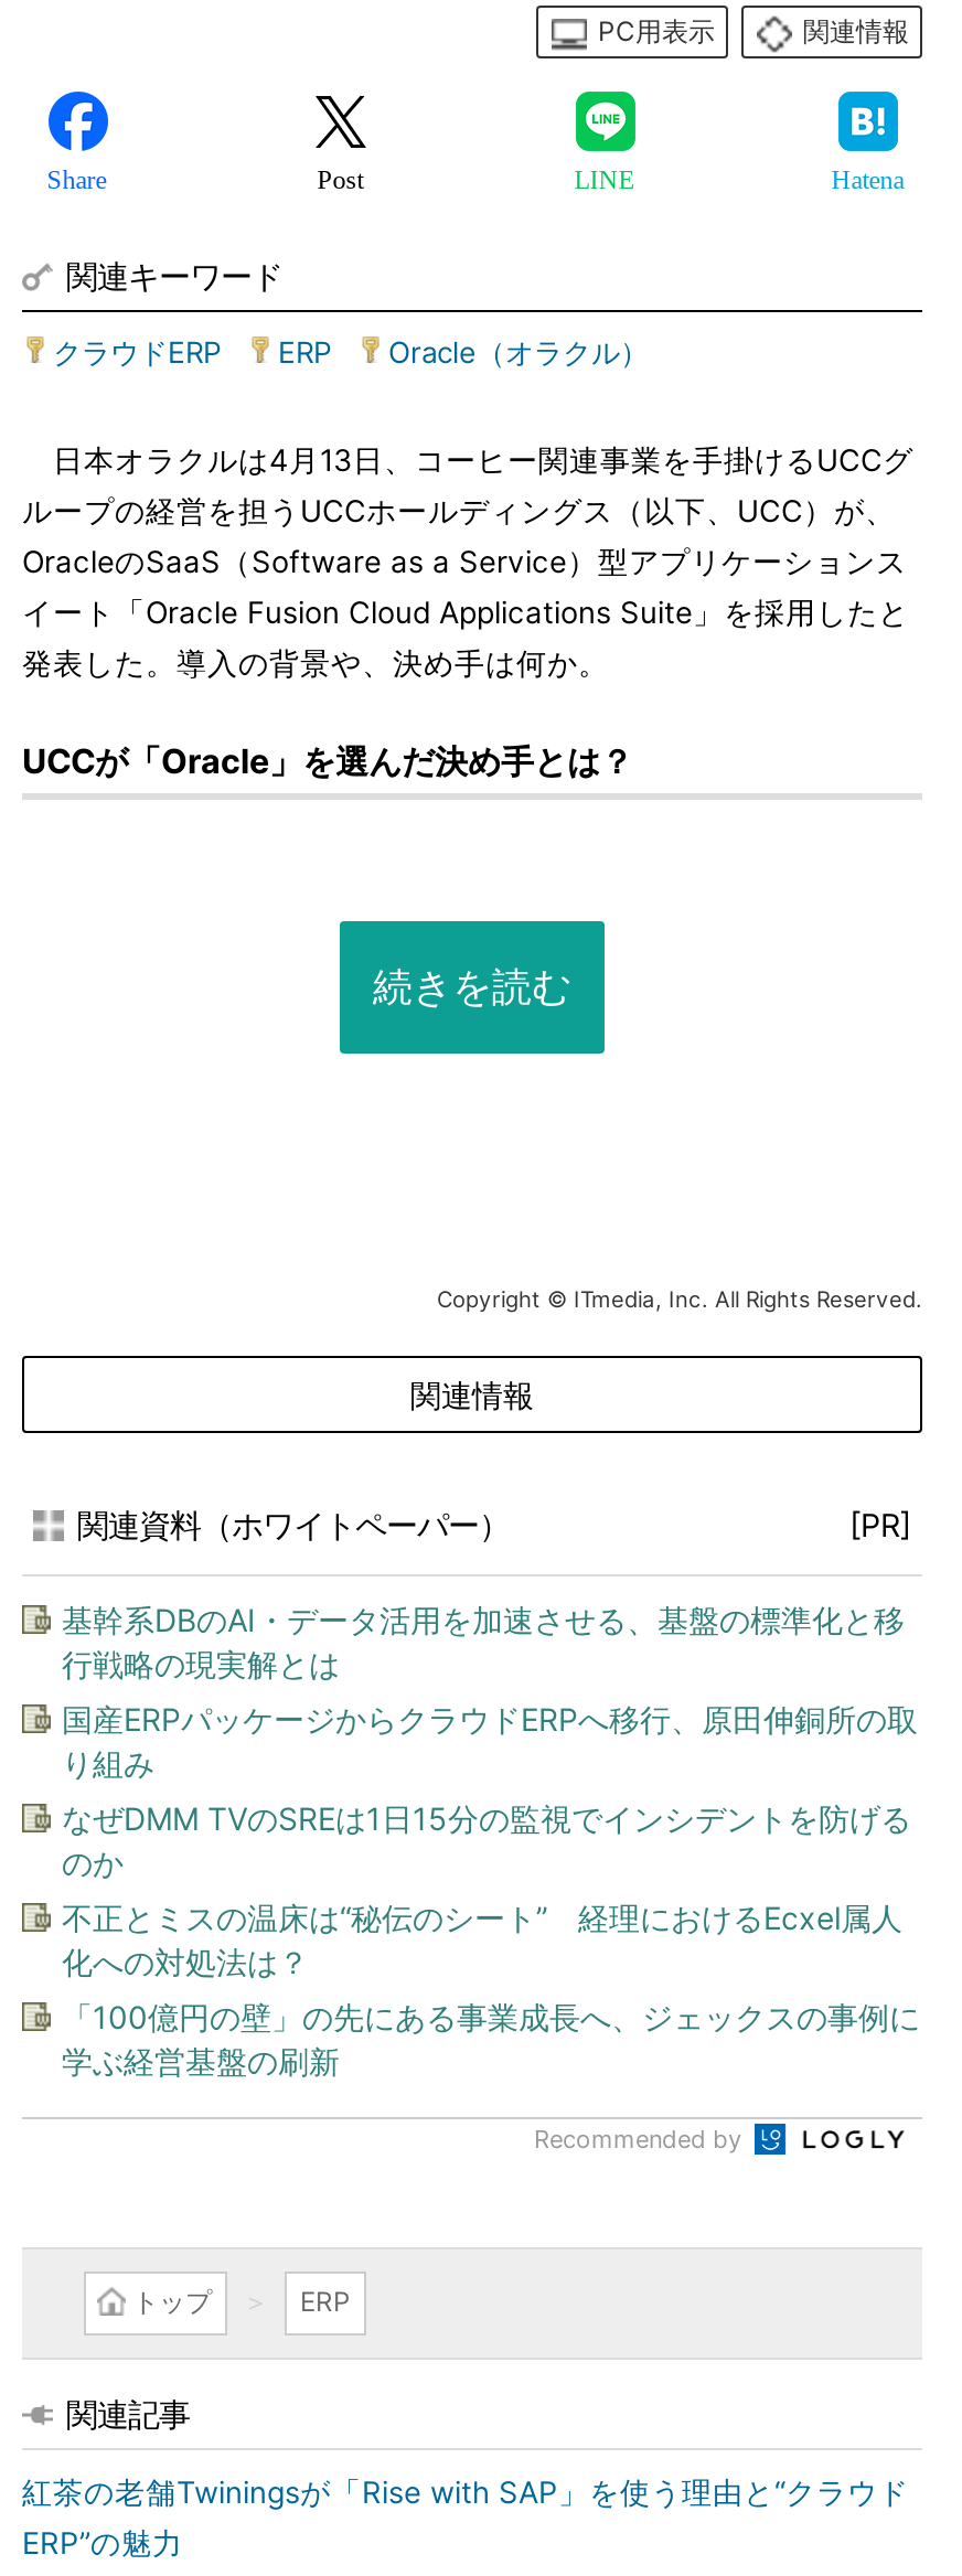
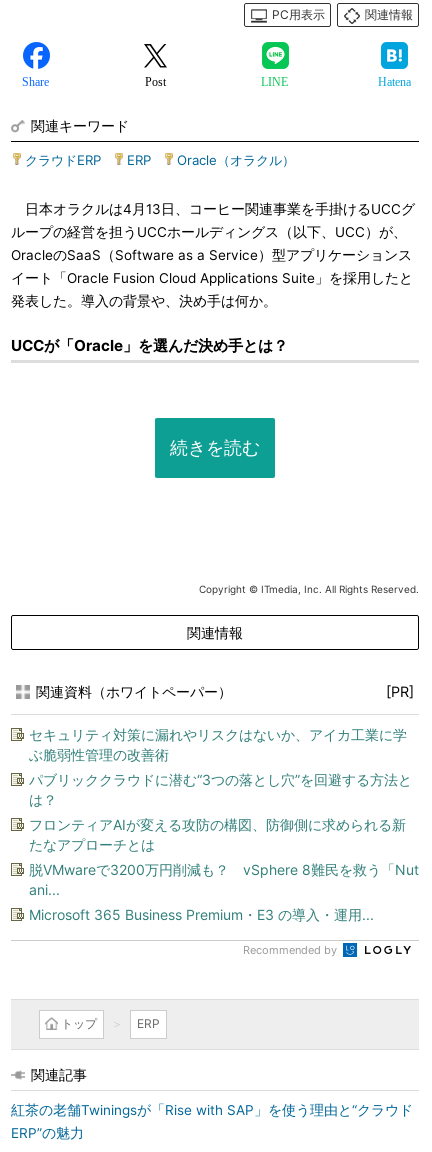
- 基幹系DBのAI・データ活用を加速させる、基盤の標準化と移
- 行戦略の現実解とは
+ セキュリティ対策に漏れやリスクはないか、アイカ工業に学
+ ぶ脆弱性管理の改善術

- 国産ERPパッケージからクラウドERPへ移行、原田伸銅所の取
- り組み
+ パブリッククラウドに潜む“3つの落とし穴”を回避する方法と
+ は？

- なぜDMM TVのSREは1日15分の監視でインシデントを防げる
- のか
+ フロンティアAIが変える攻防の構図、防御側に求められる新
+ たなアプローチとは

- 不正とミスの温床は“秘伝のシート” 経理におけるEcxel属人
- 化への対処法は？
+ 脱VMwareで3200万円削減も？ vSphere 8難民を救う「Nut
+ ani...

- 「100億円の壁」の先にある事業成長へ、ジェックスの事例に
- 学ぶ経営基盤の刷新
+ Microsoft 365 Business Premium・E3 の導入・運用...
